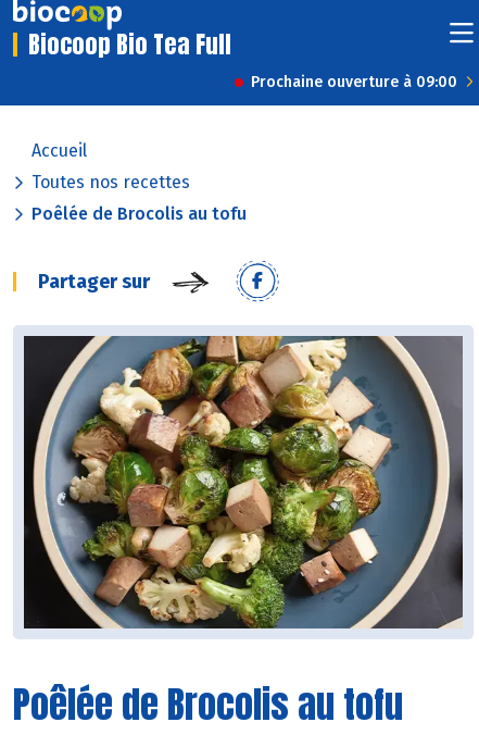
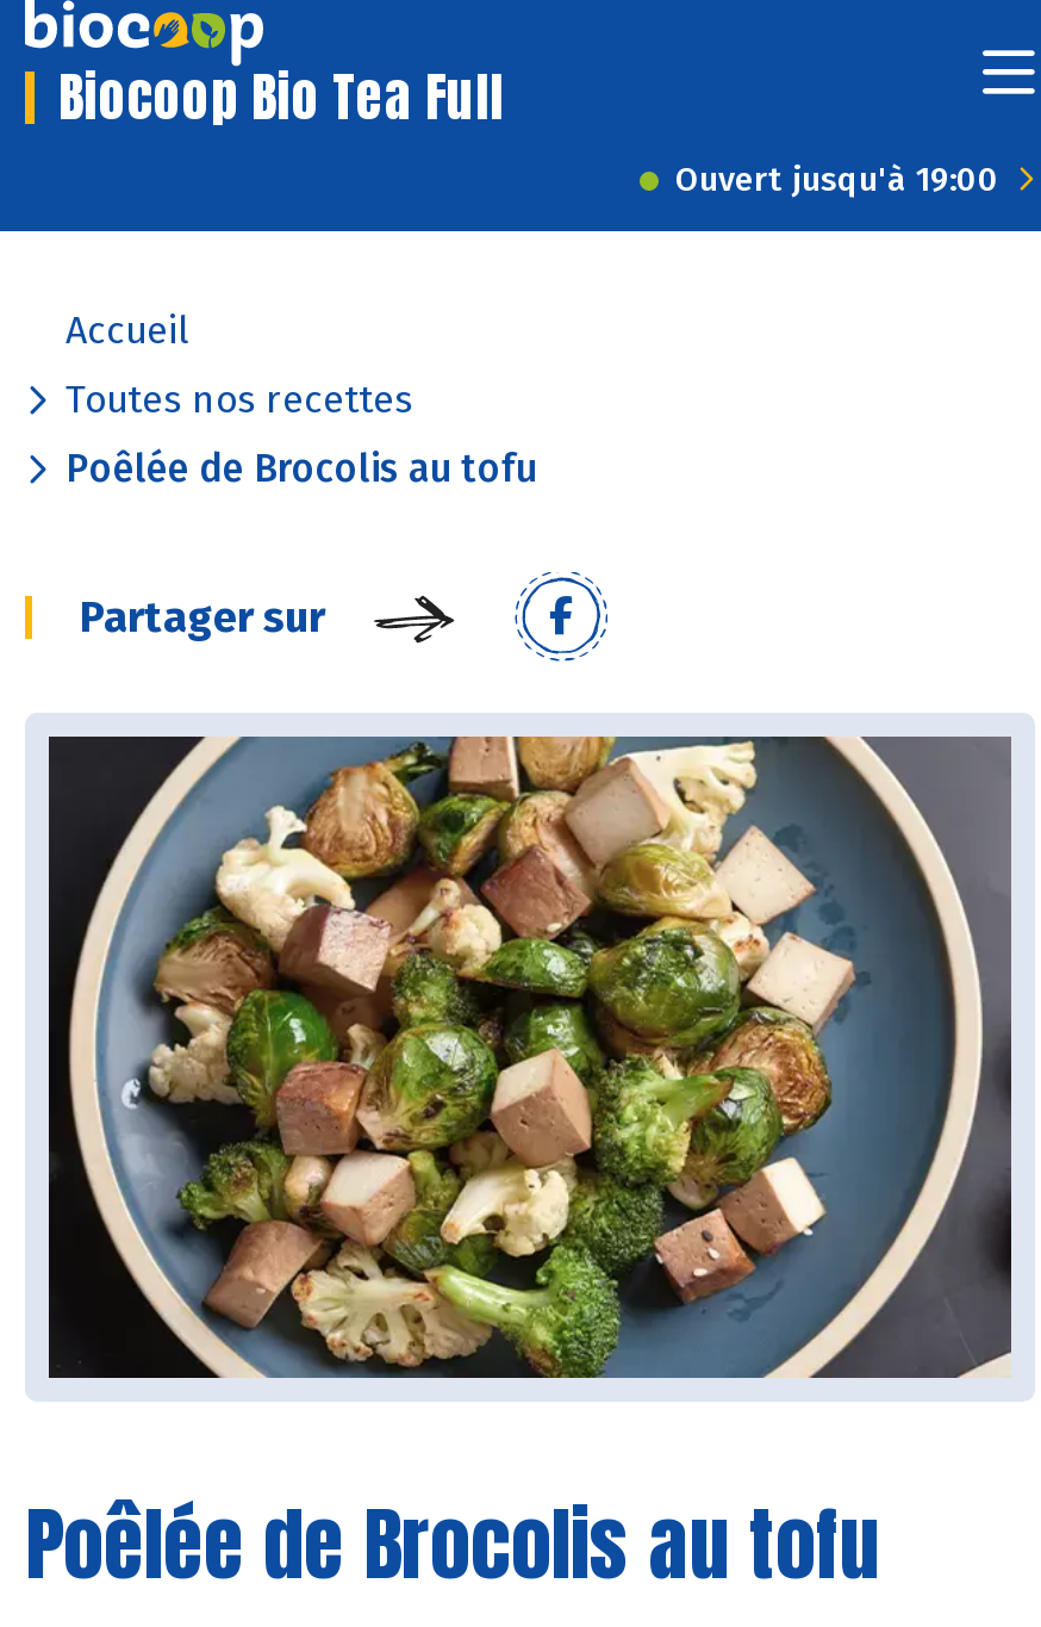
- Prochaine ouverture à 09:00
+ Ouvert jusqu'à 19:00
